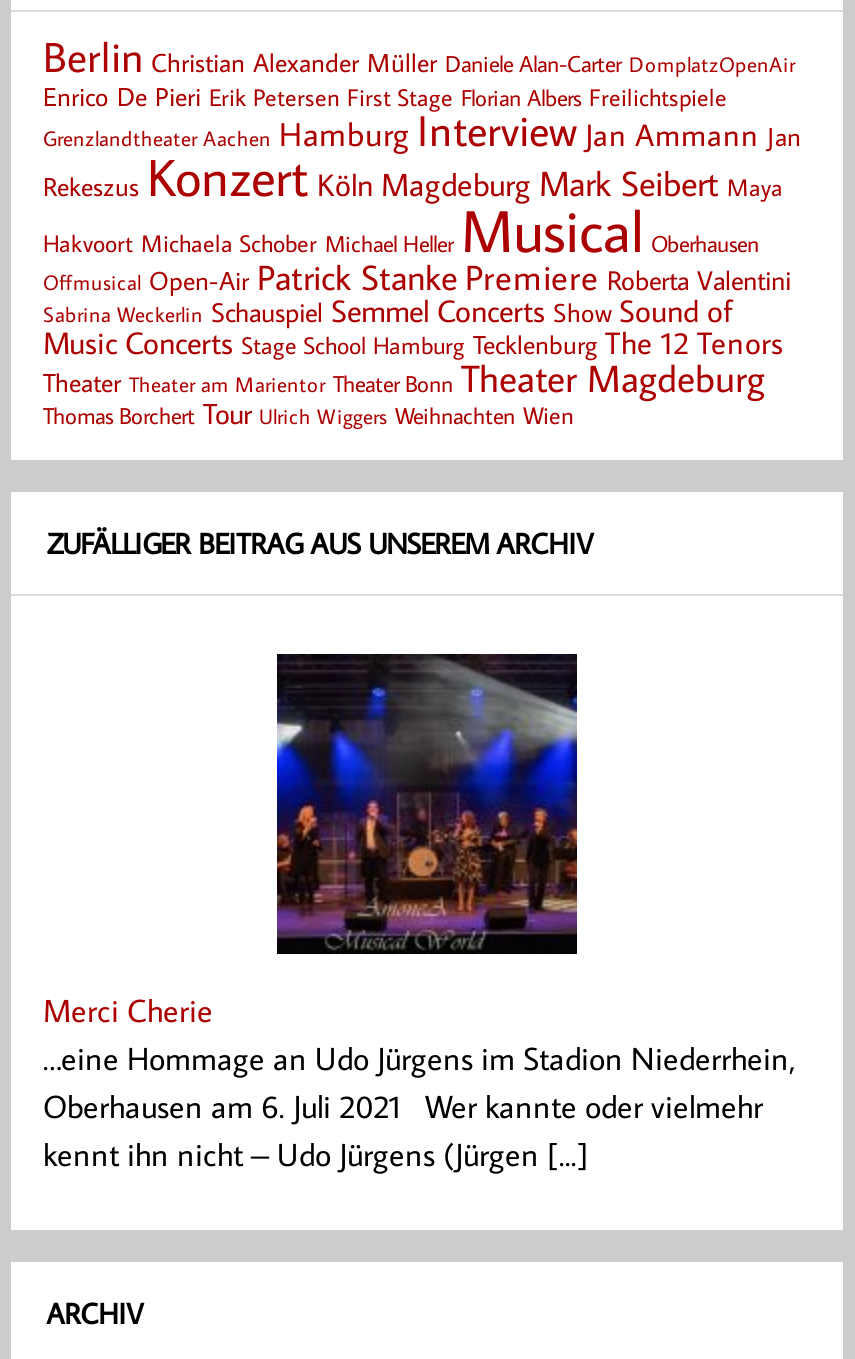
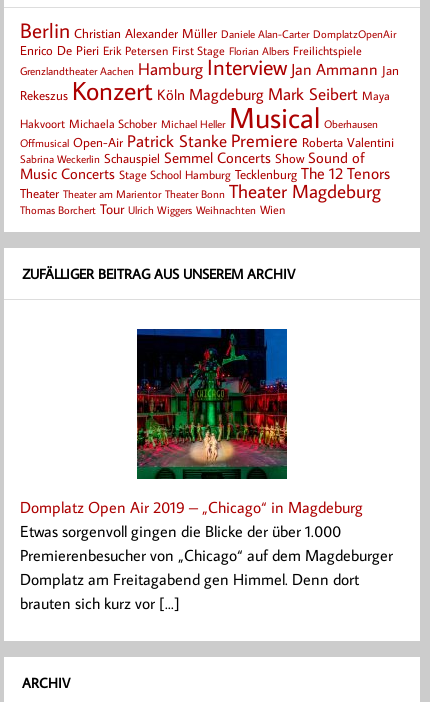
- [image]
- Merci Cherie
- …eine Hommage an Udo Jürgens im Stadion Niederrhein,
- Oberhausen am 6. Juli 2021 Wer kannte oder vielmehr
- kennt ihn nicht – Udo Jürgens (Jürgen [...]
+ [image]
+ Domplatz Open Air 2019 – „Chicago“ in Magdeburg
+ Etwas sorgenvoll gingen die Blicke der über 1.000
+ Premierenbesucher von „Chicago“ auf dem Magdeburger
+ Domplatz am Freitagabend gen Himmel. Denn dort
+ brauten sich kurz vor [...]
